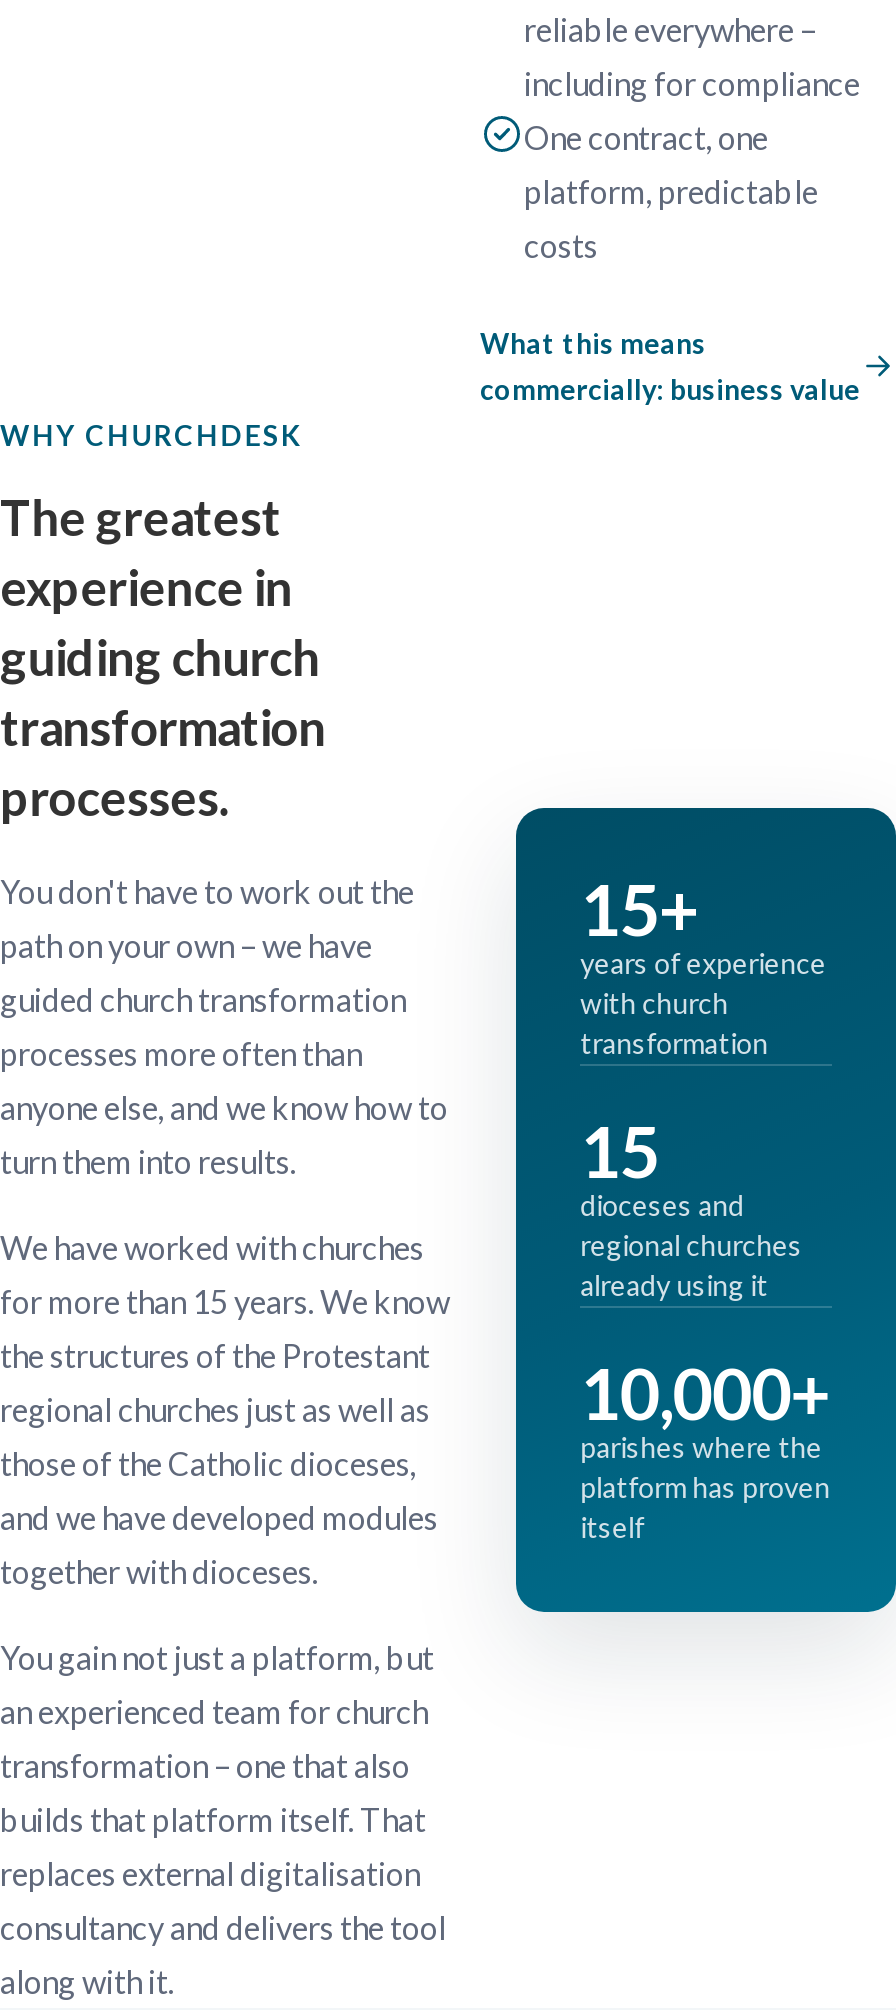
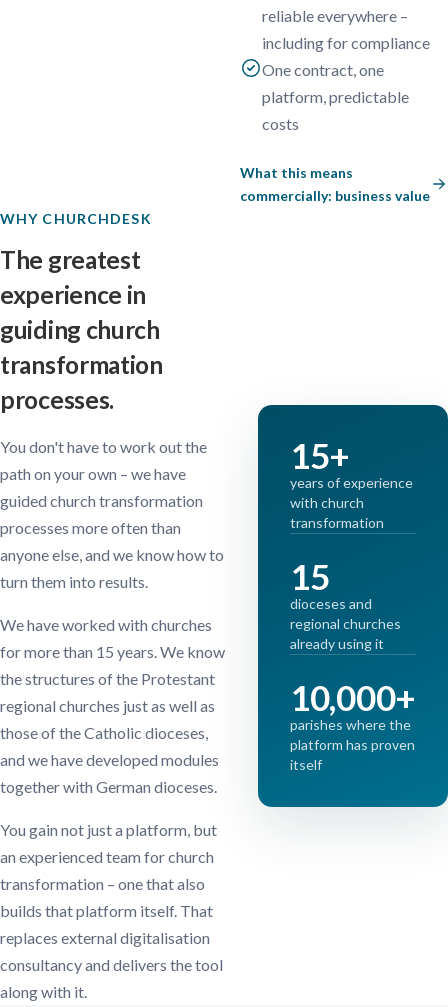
- together with dioceses.
+ together with German dioceses.
